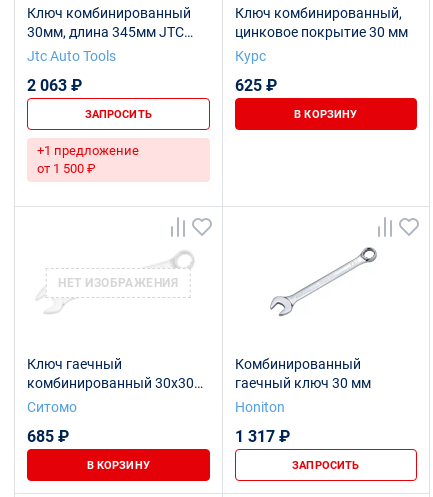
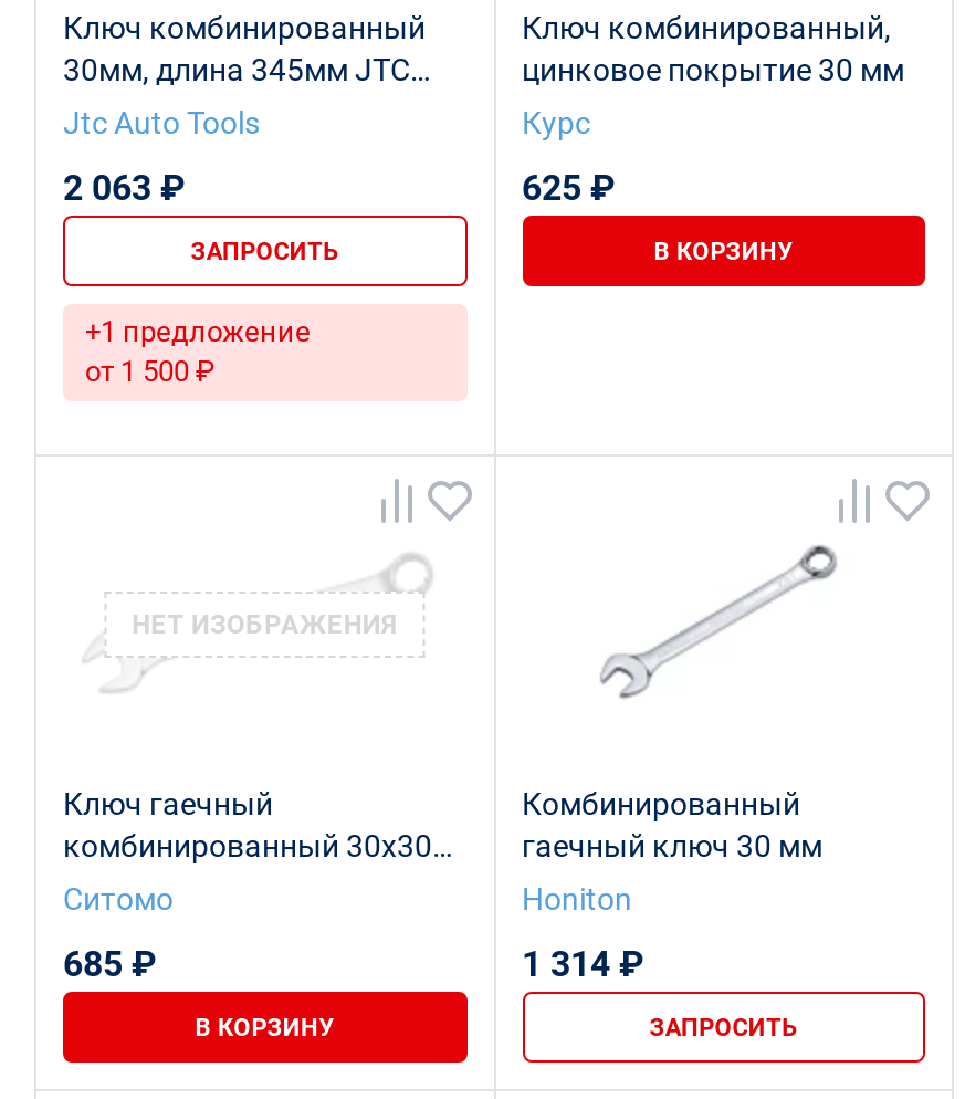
- 1 317 ₽
+ 1 314 ₽
